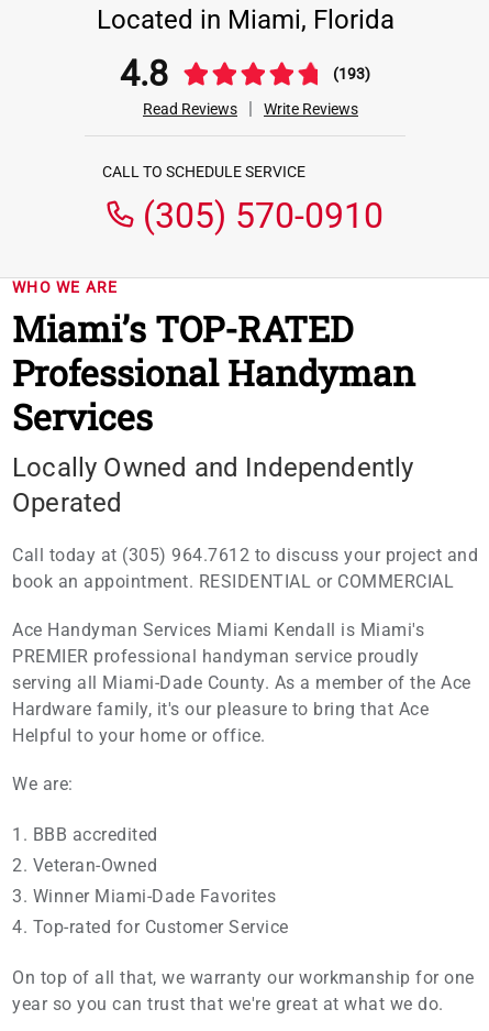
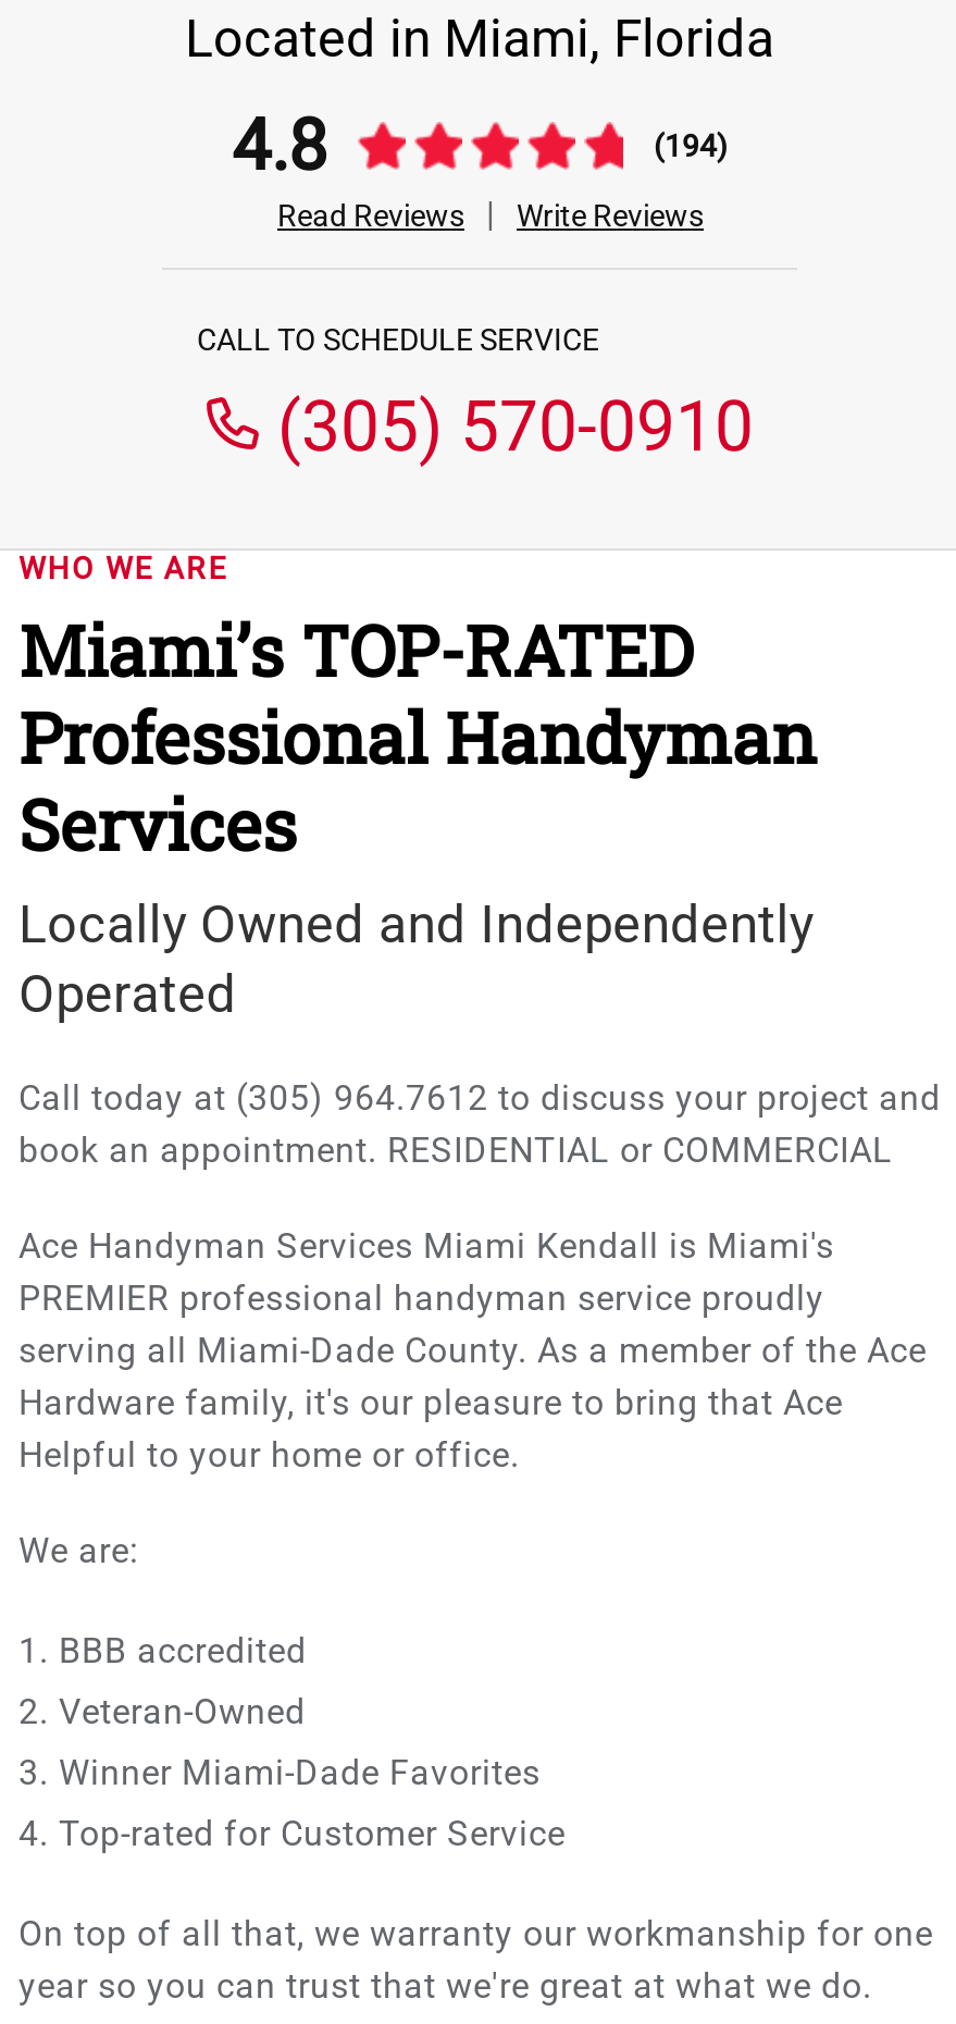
- (193)
+ (194)
